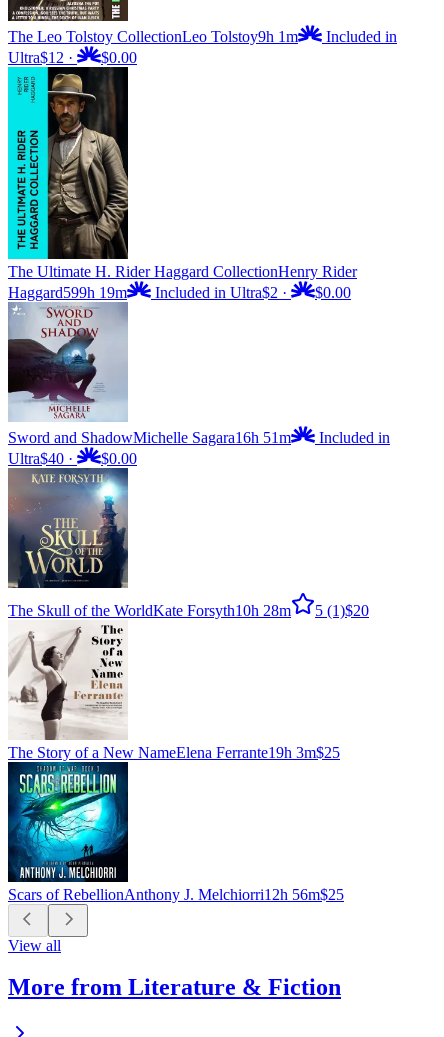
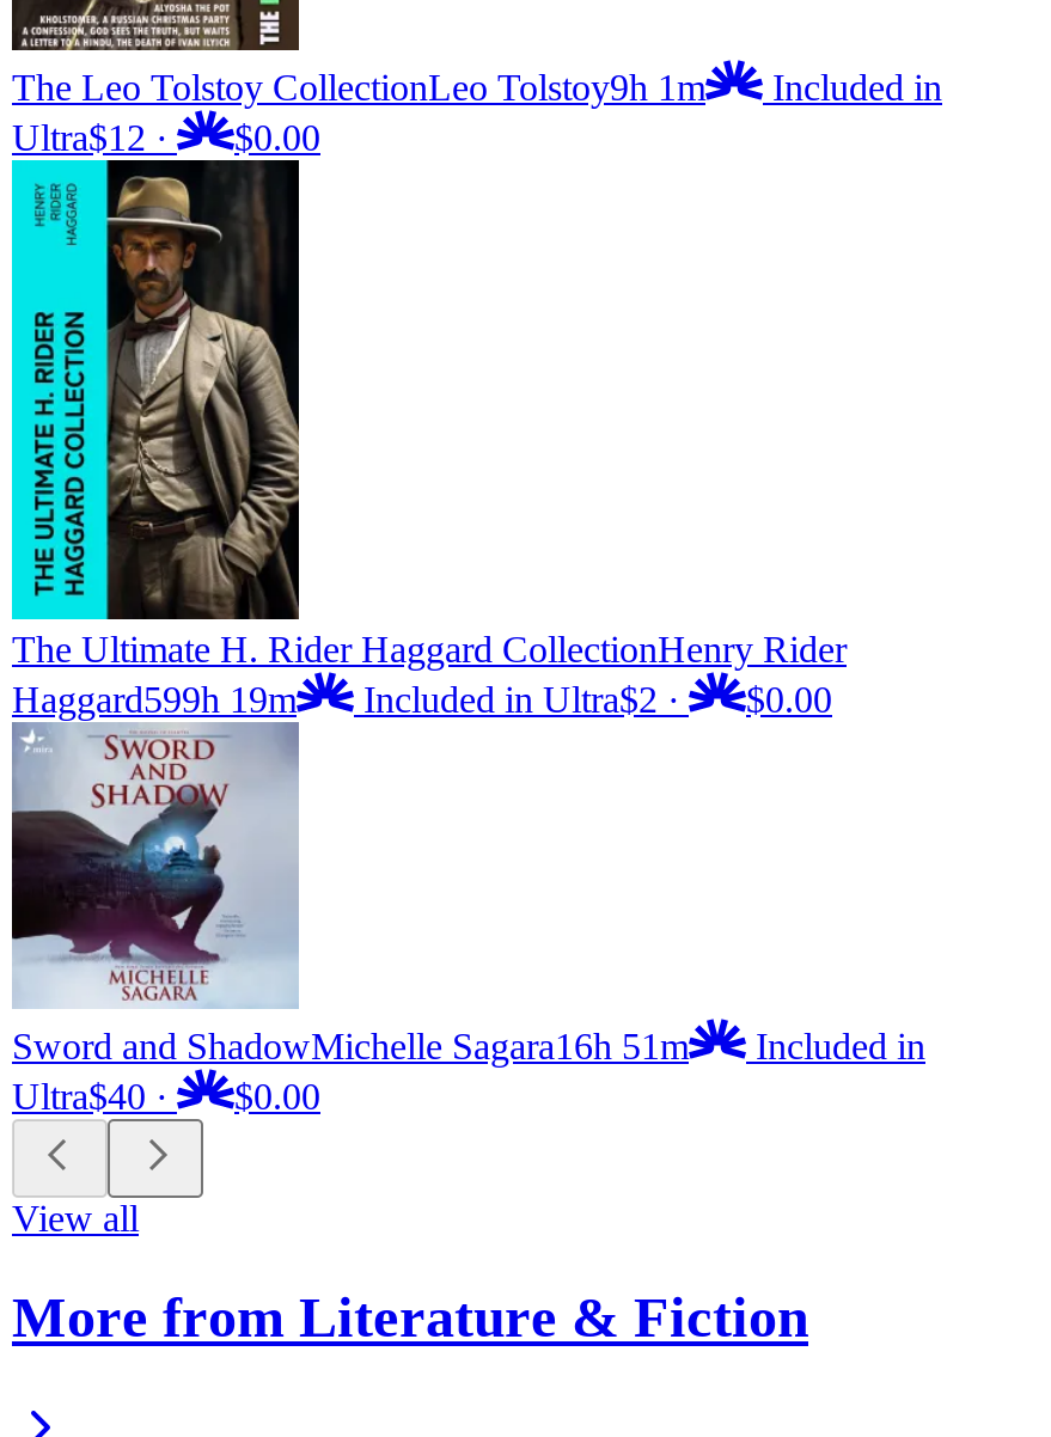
- [image]
- The Skull of the WorldKate Forsyth 10h 28m
- 5 (1) $20

- [image]
- The Story of a New NameElena Ferrante19h 3m$25

- [image]
- Scars of RebellionAnthony J. Melchiorri 12h 56m$25
